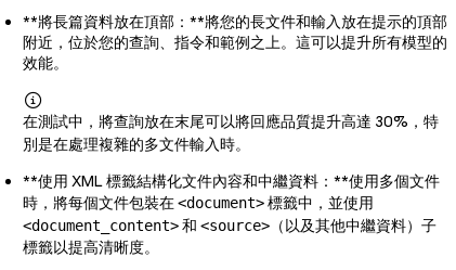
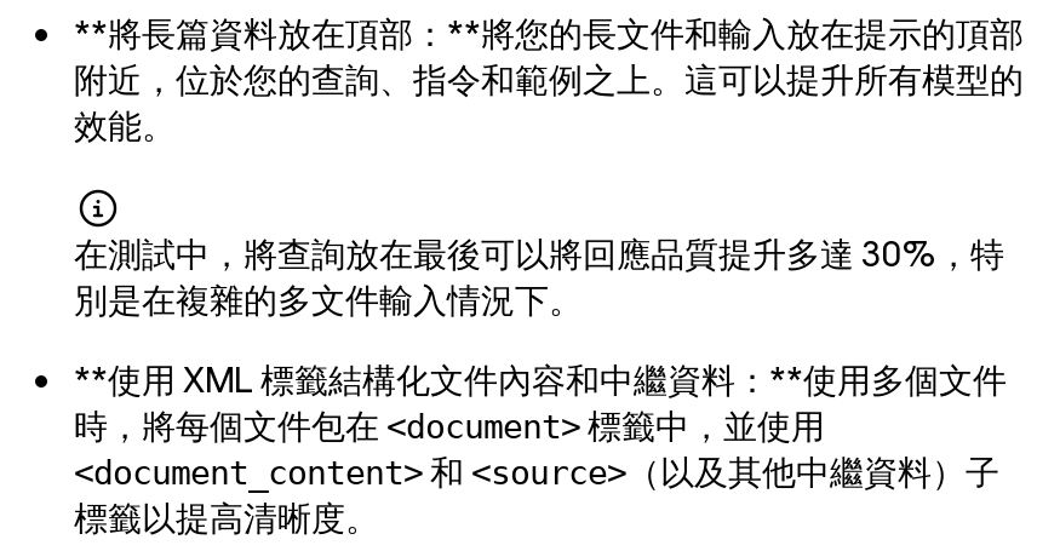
- 在測試中，將查詢放在末尾可以將回應品質提升高達 30%，特
+ 在測試中，將查詢放在最後可以將回應品質提升多達 30%，特

- 別是在處理複雜的多文件輸入時。
+ 別是在複雜的多文件輸入情況下。

- 時，將每個文件包裝在<document>標籤中，並使用
+ 時，將每個文件包在<document>標籤中，並使用
